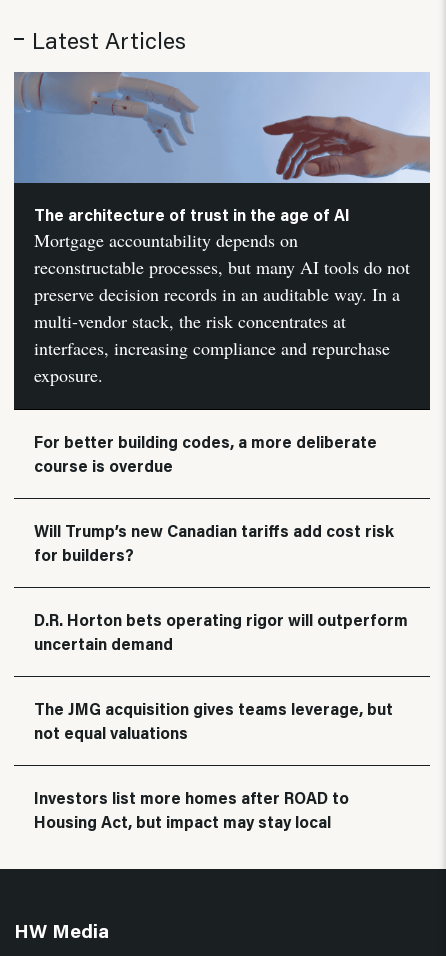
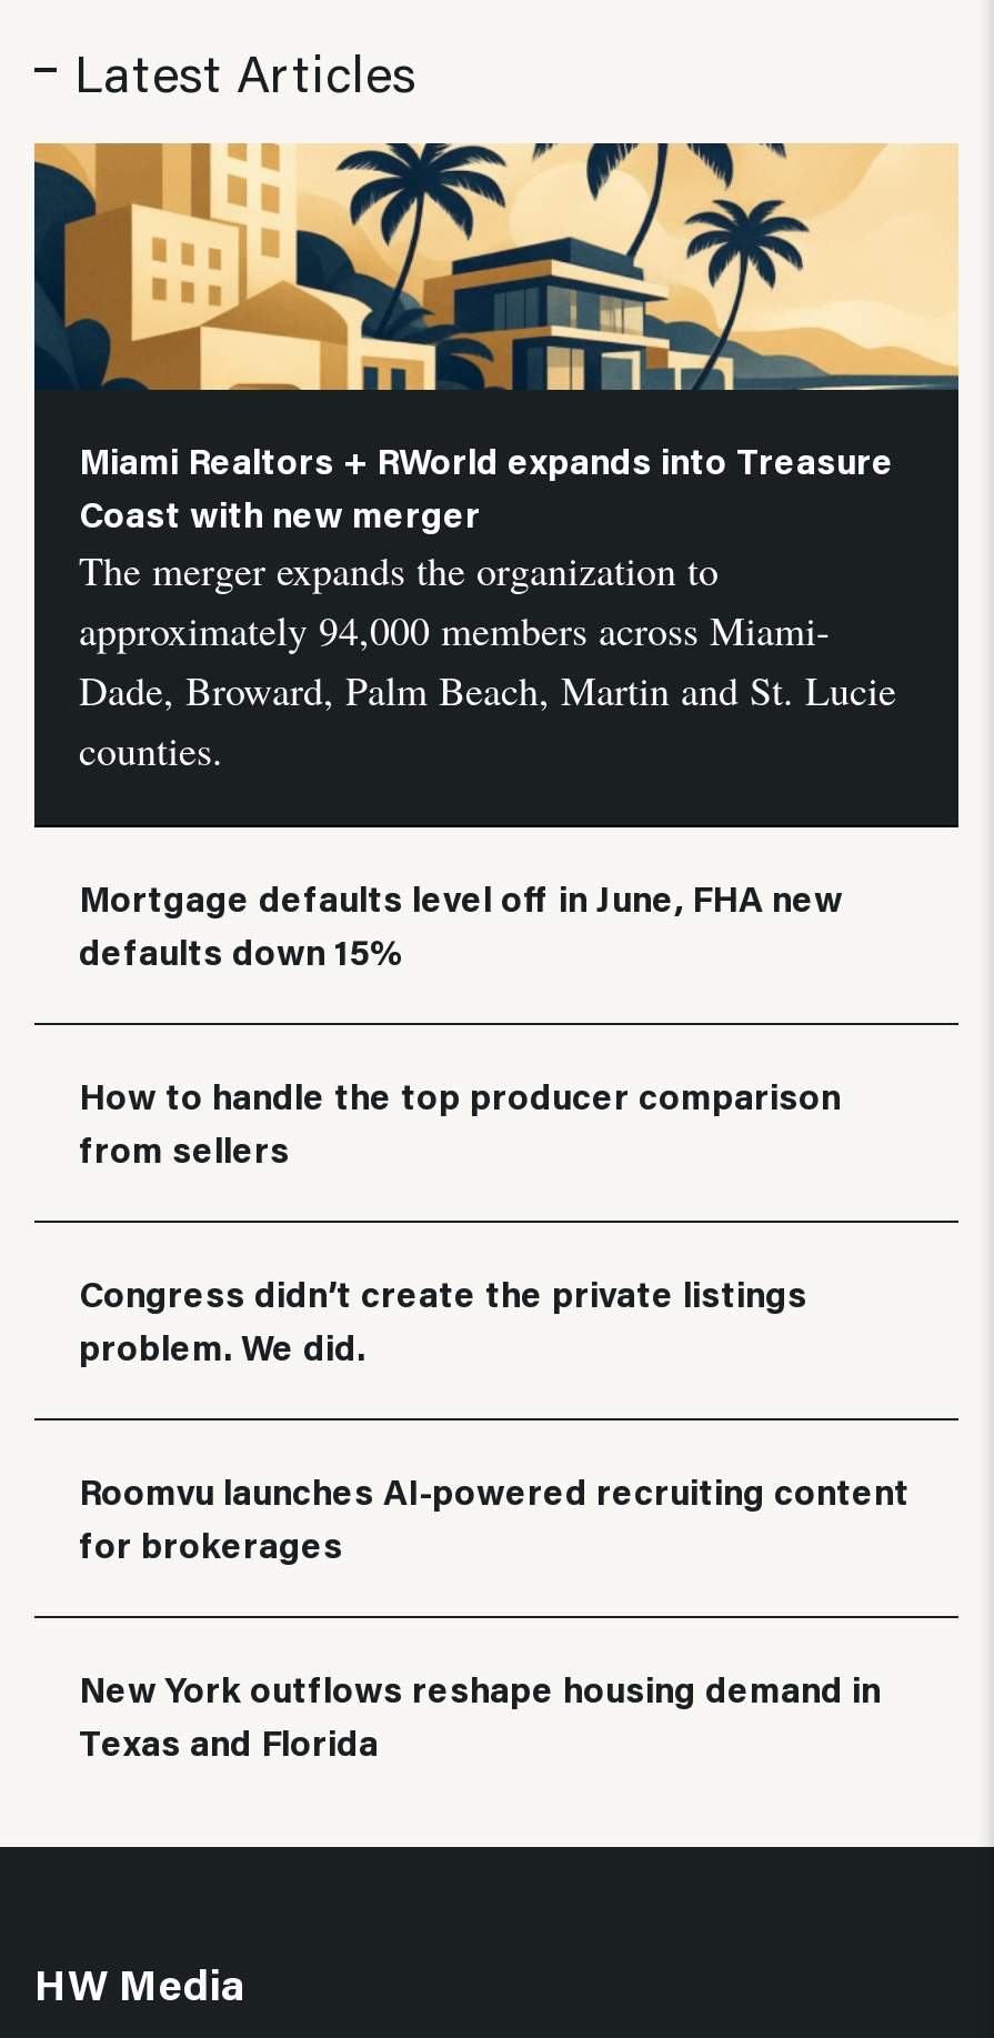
- [image]
- The architecture of trust in the age of AI
- Mortgage accountability depends on
- reconstructable processes, but many AI tools do not
- preserve decision records in an auditable way. In a
- multi-vendor stack, the risk concentrates at
- interfaces, increasing compliance and repurchase
- exposure.
+ [image]
+ Miami Realtors + RWorld expands into Treasure
+ Coast with new merger
+ The merger expands the organization to
+ approximately 94,000 members across Miami-
+ Dade, Broward, Palm Beach, Martin and St. Lucie
+ counties.

- For better building codes, a more deliberate
- course is overdue
+ Mortgage defaults level off in June, FHA new
+ defaults down 15%

- Will Trump’s new Canadian tariffs add cost risk
- for builders?
+ How to handle the top producer comparison
+ from sellers

- D.R. Horton bets operating rigor will outperform
- uncertain demand
+ Congress didn’t create the private listings
+ problem. We did.

- The JMG acquisition gives teams leverage, but
- not equal valuations
+ Roomvu launches AI-powered recruiting content
+ for brokerages

- Investors list more homes after ROAD to
- Housing Act, but impact may stay local
+ New York outflows reshape housing demand in
+ Texas and Florida
